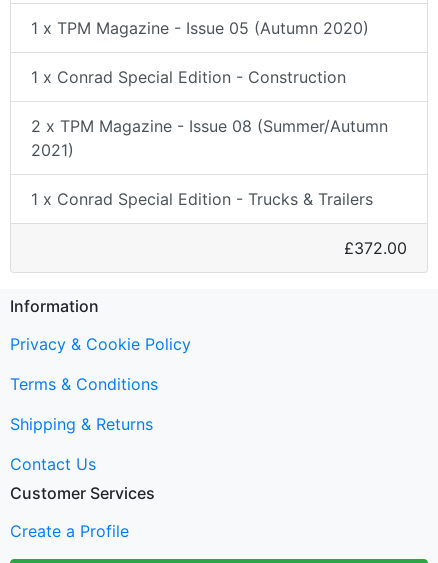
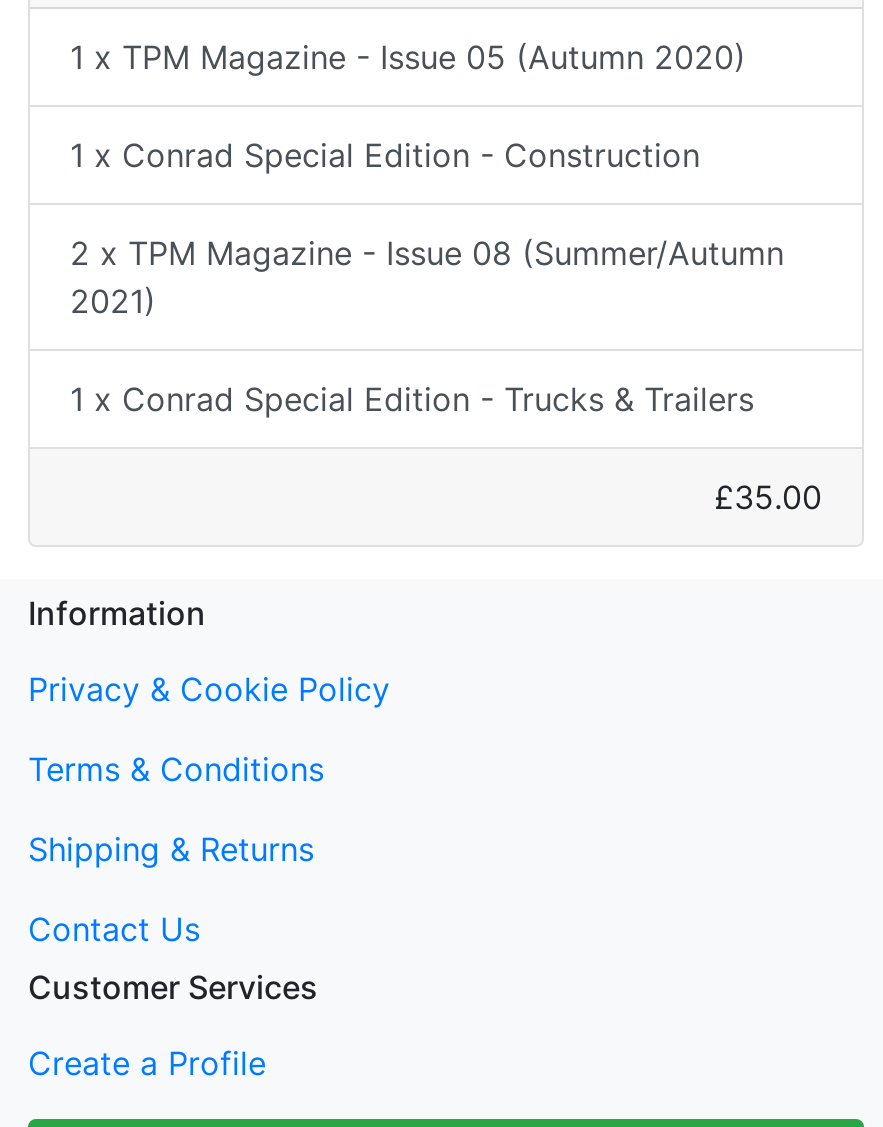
- £372.00
+ £35.00
